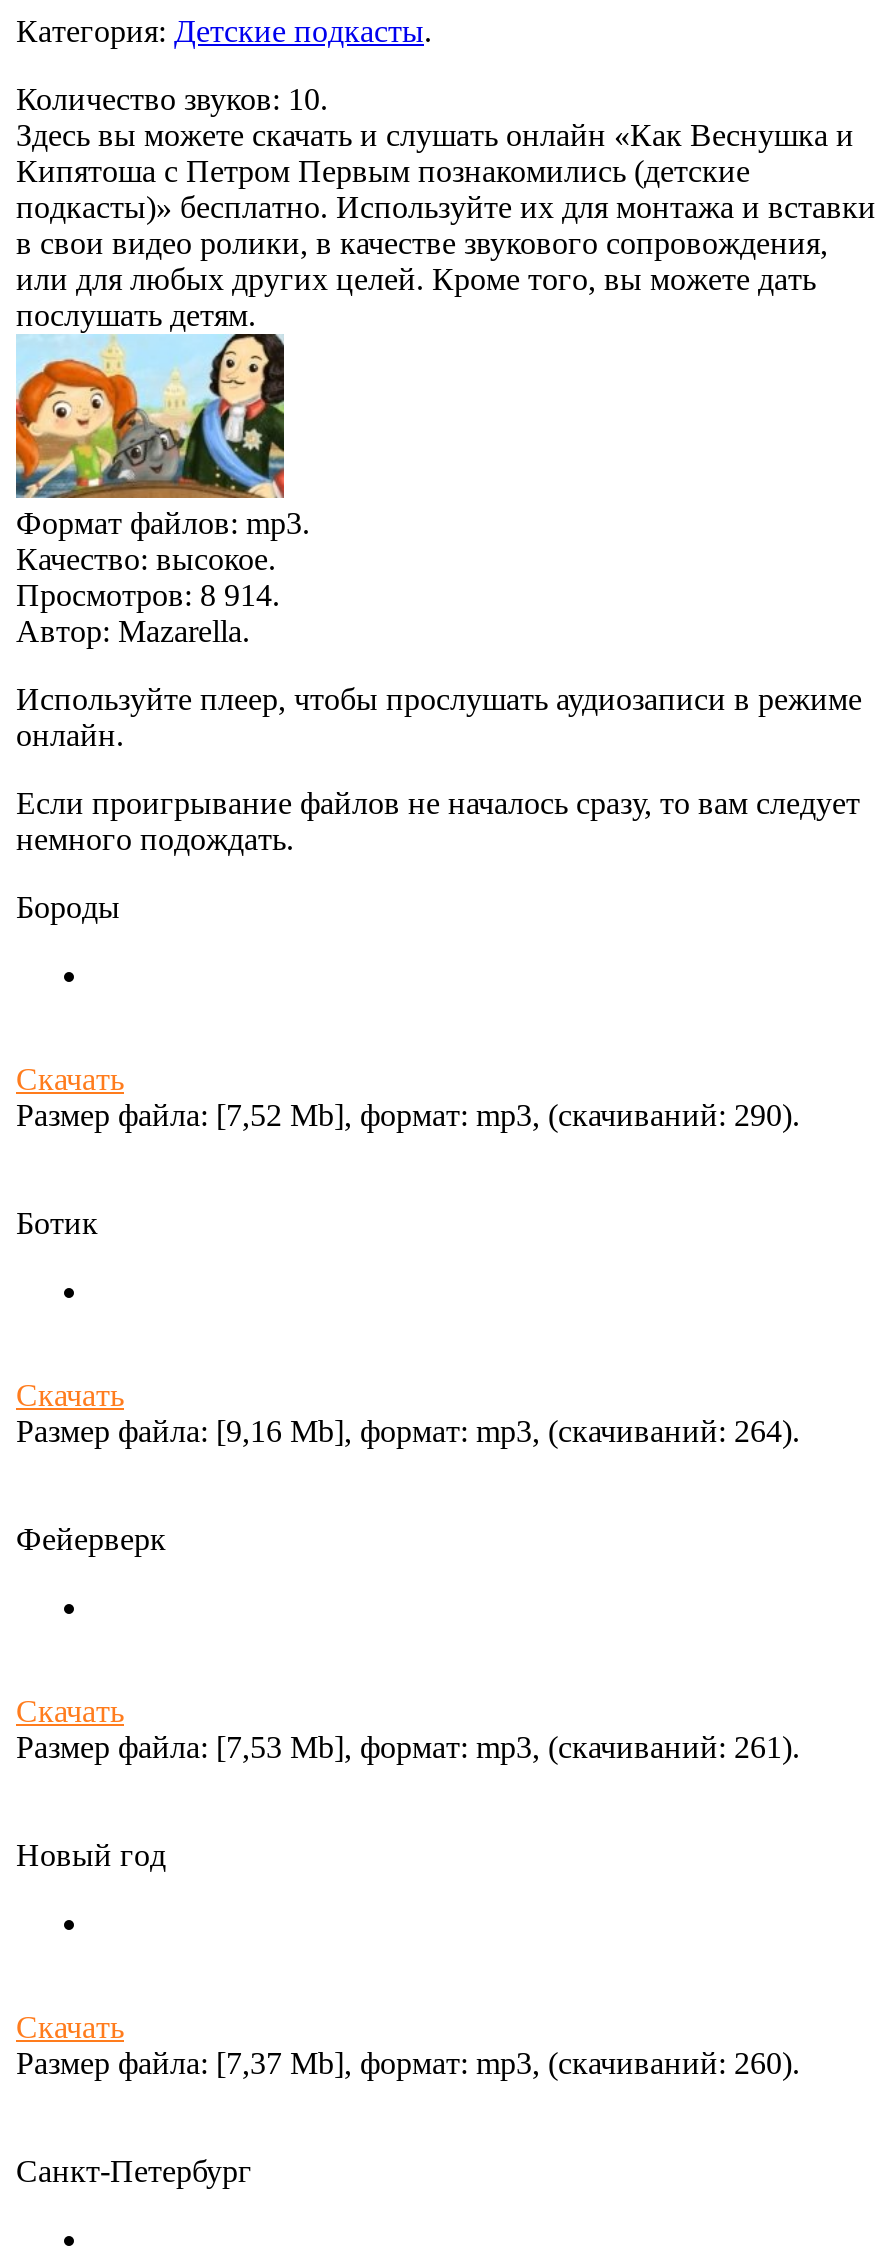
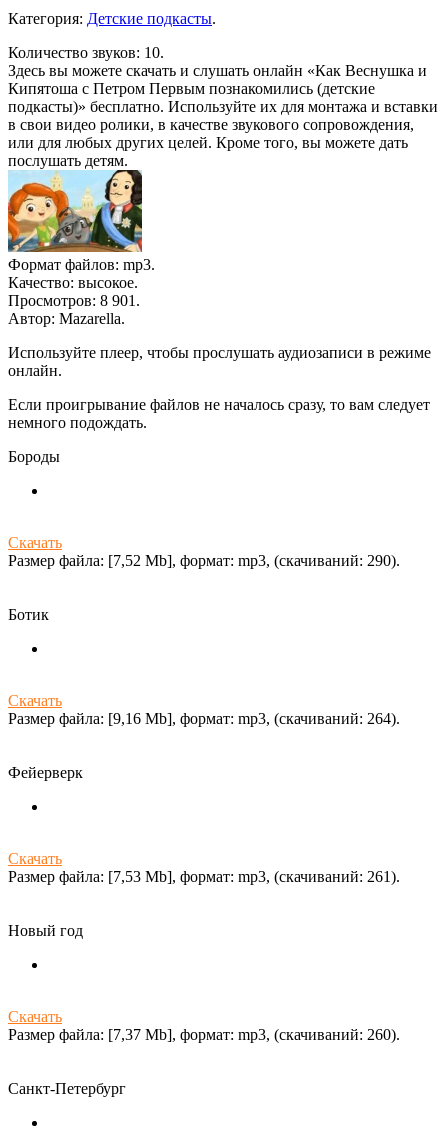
- Просмотров: 8 914.
+ Просмотров: 8 901.
